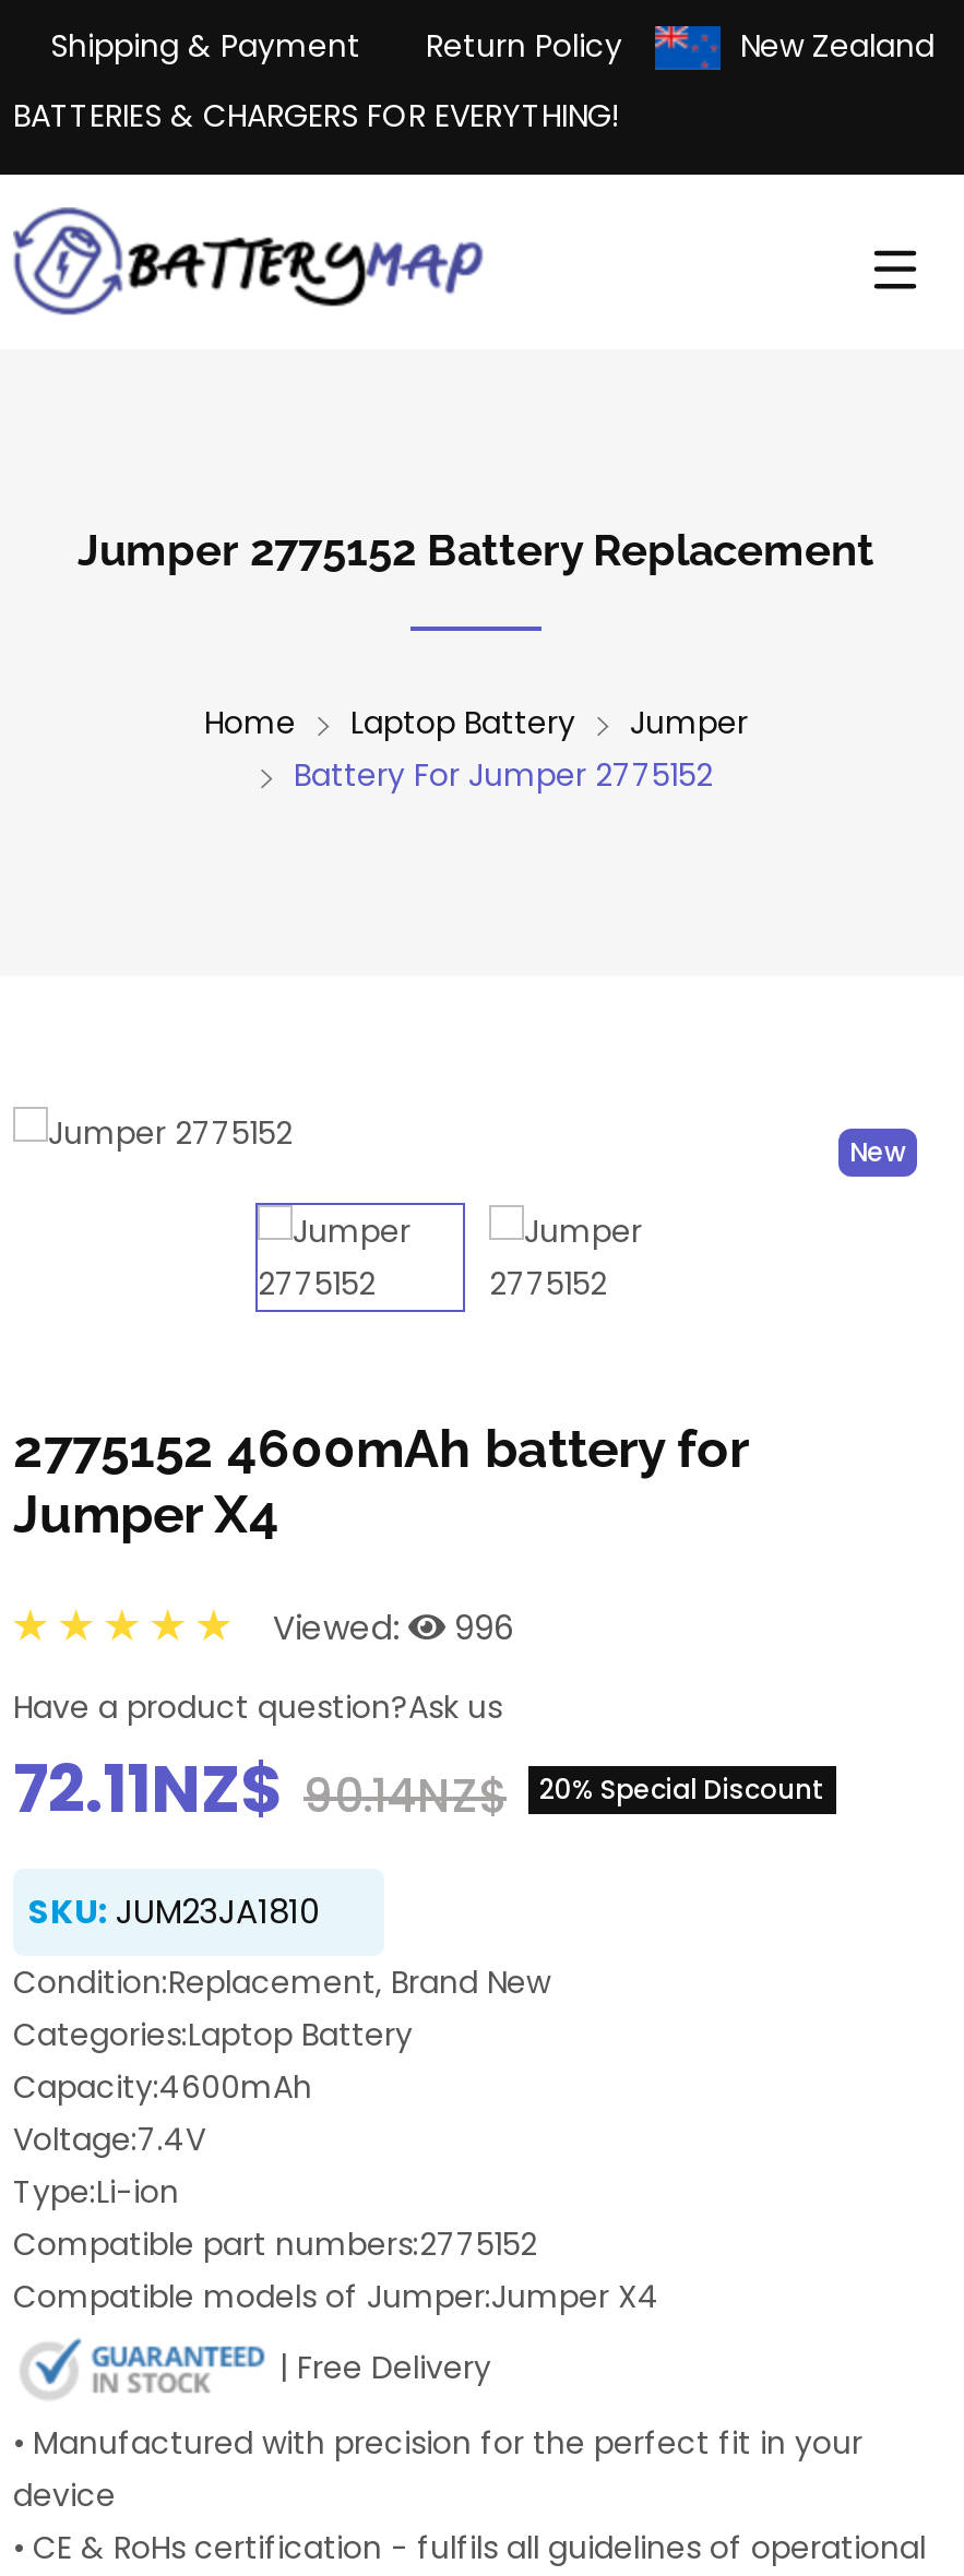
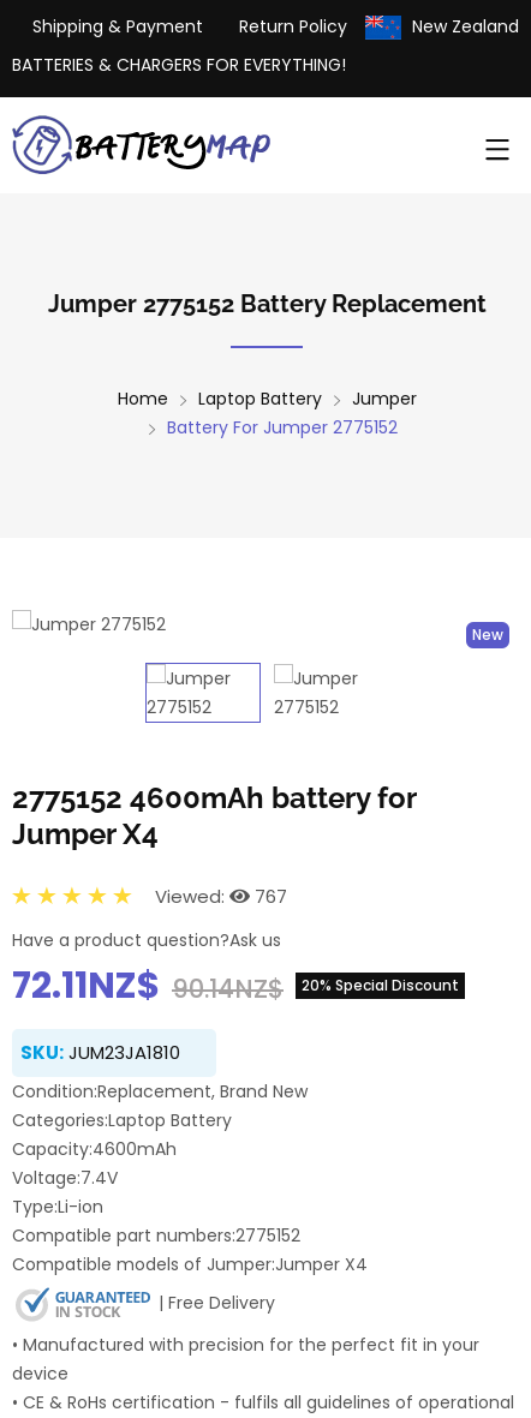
- Viewed: 996
+ Viewed: 767
